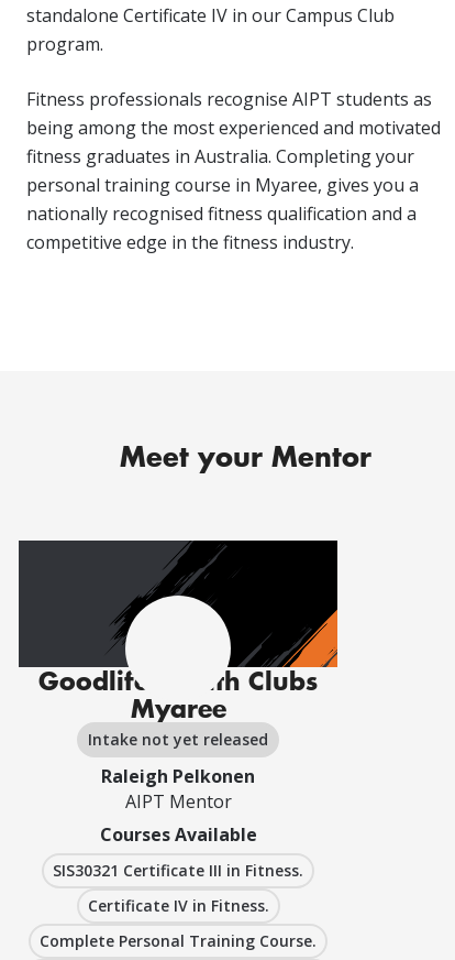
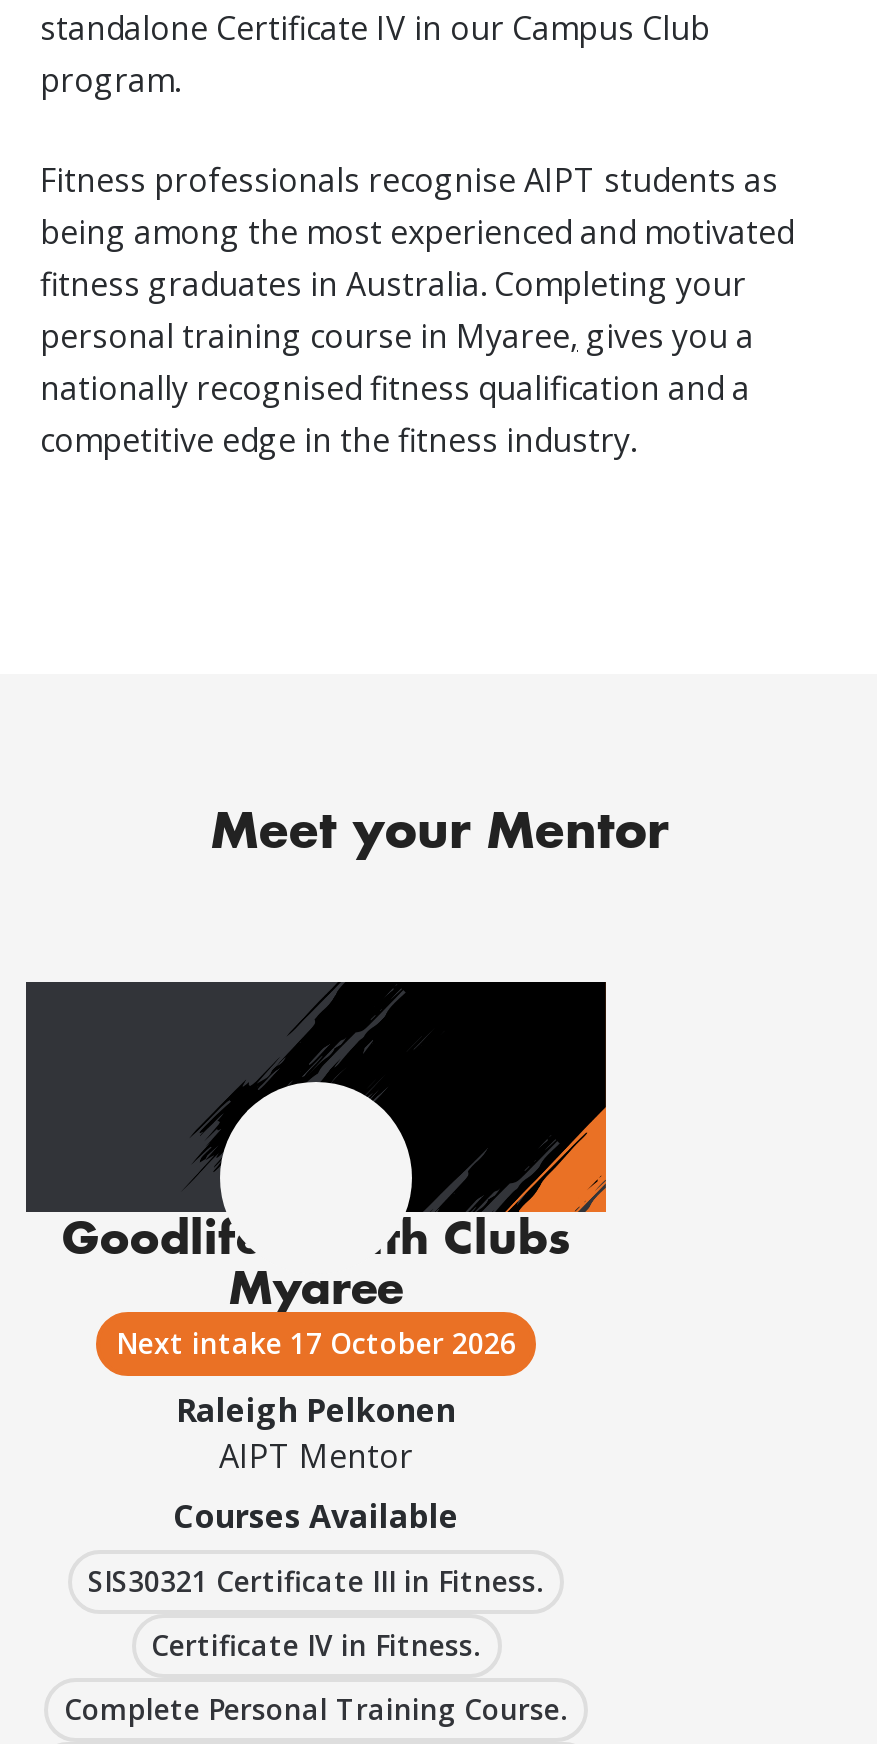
- Intake not yet released
+ Next intake 17 October 2026
